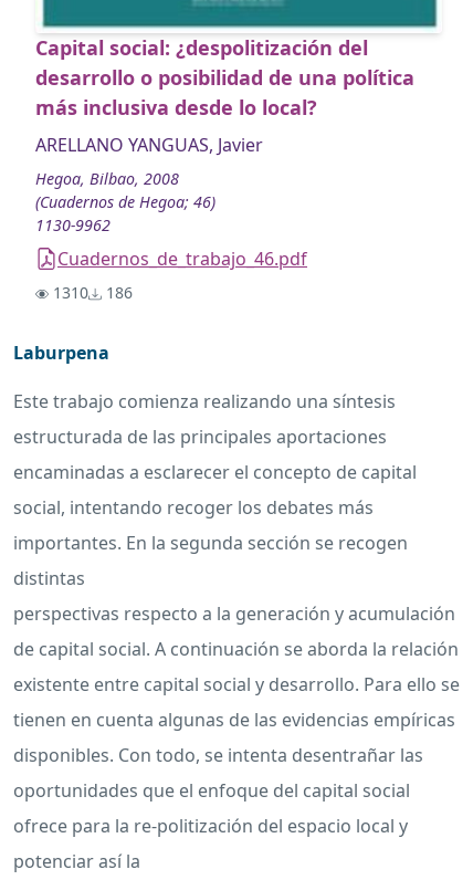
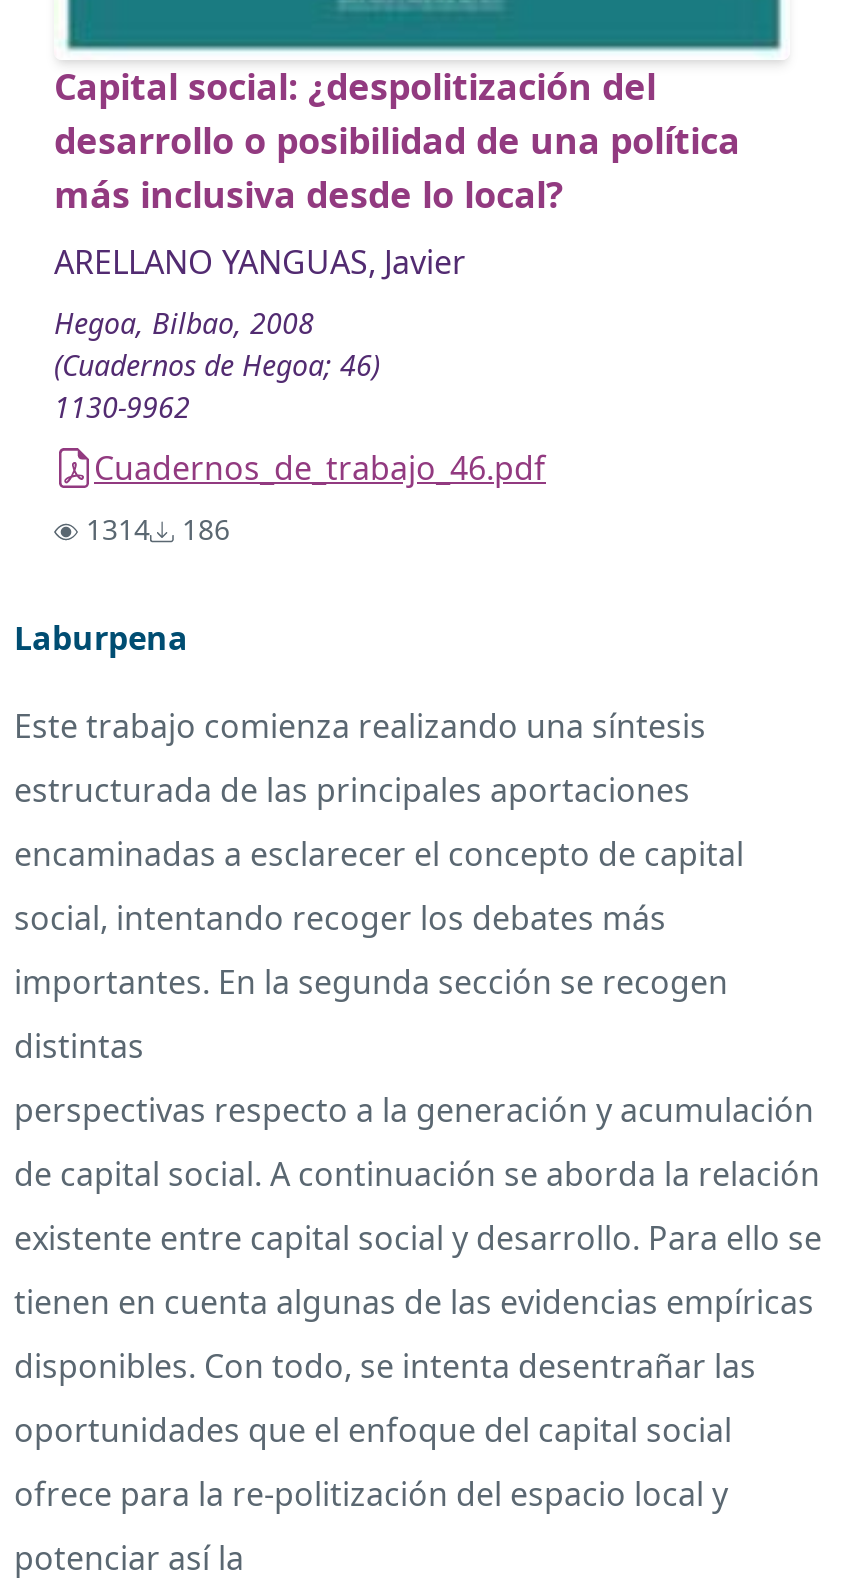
- 1310 186
+ 1314 186
